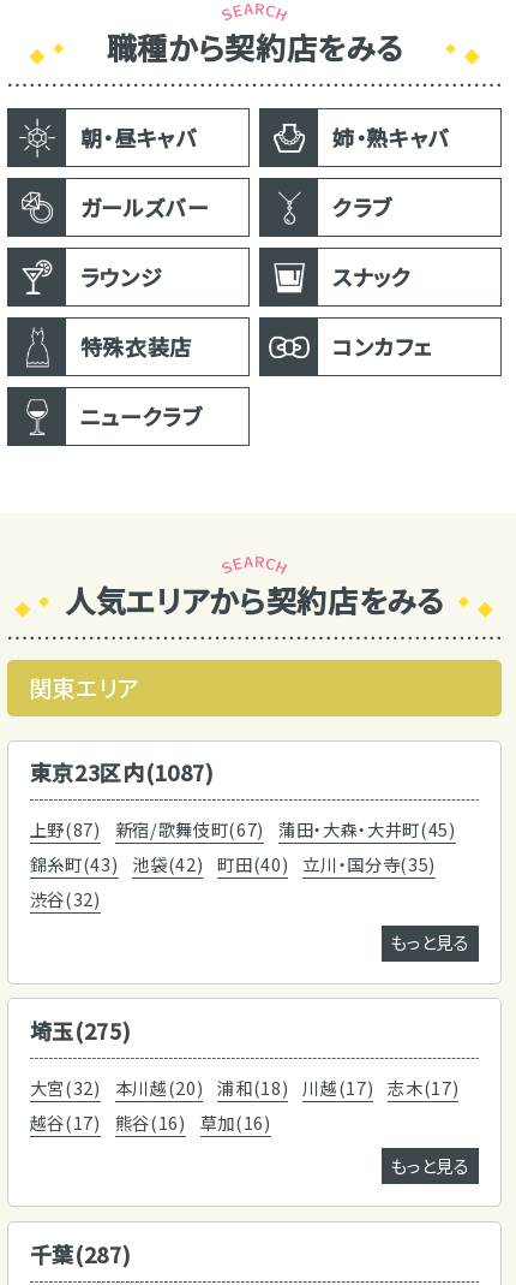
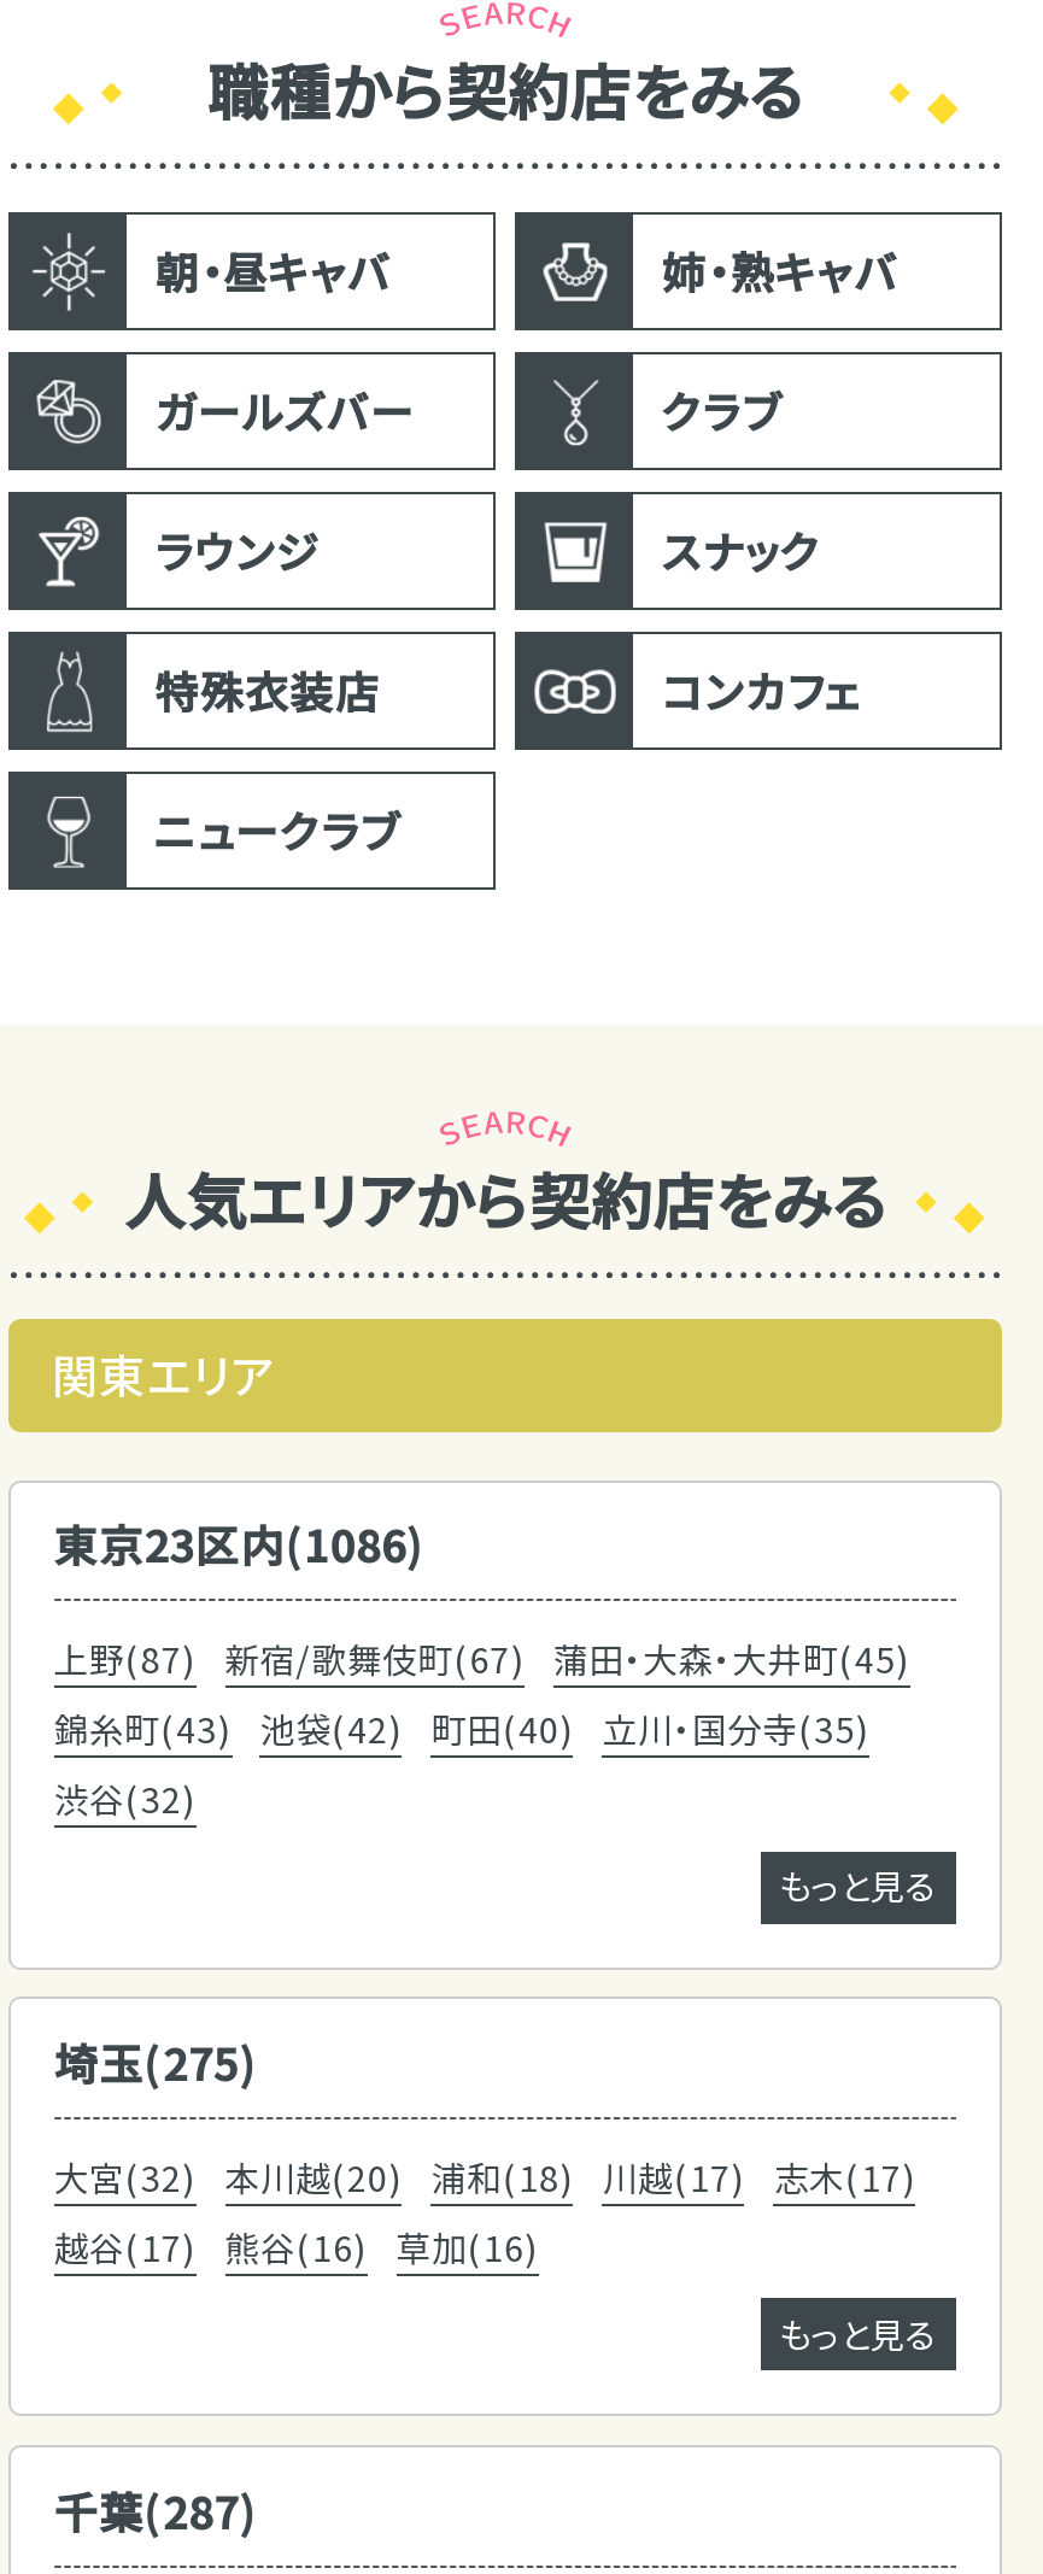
- 東京23区内(1087)
+ 東京23区内(1086)
